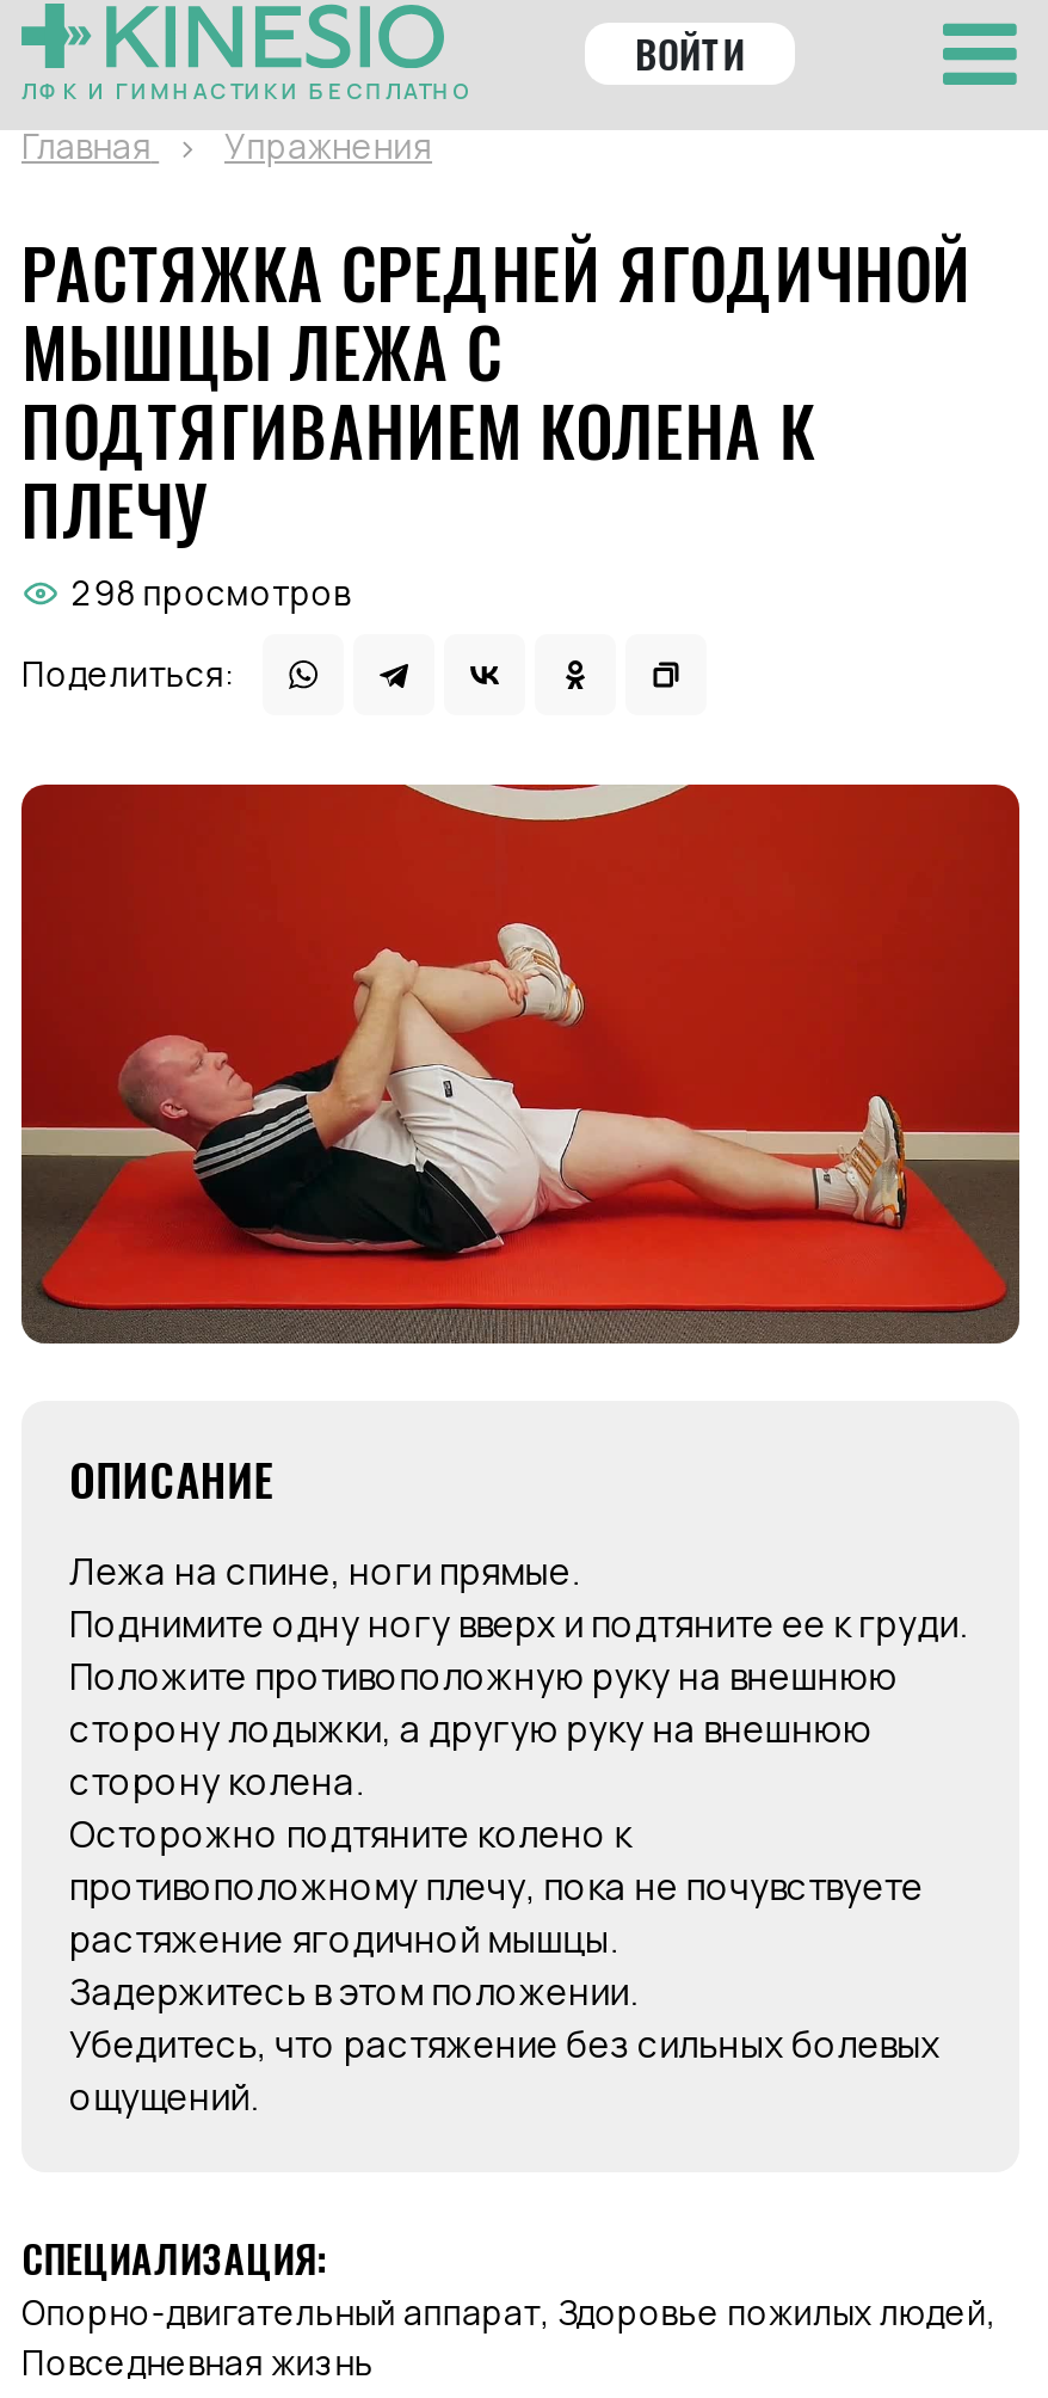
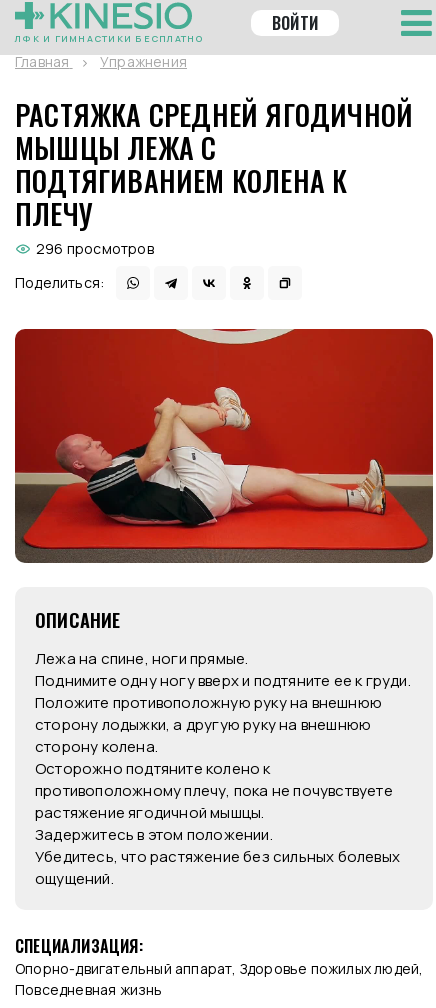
- 298 просмотров
+ 296 просмотров
